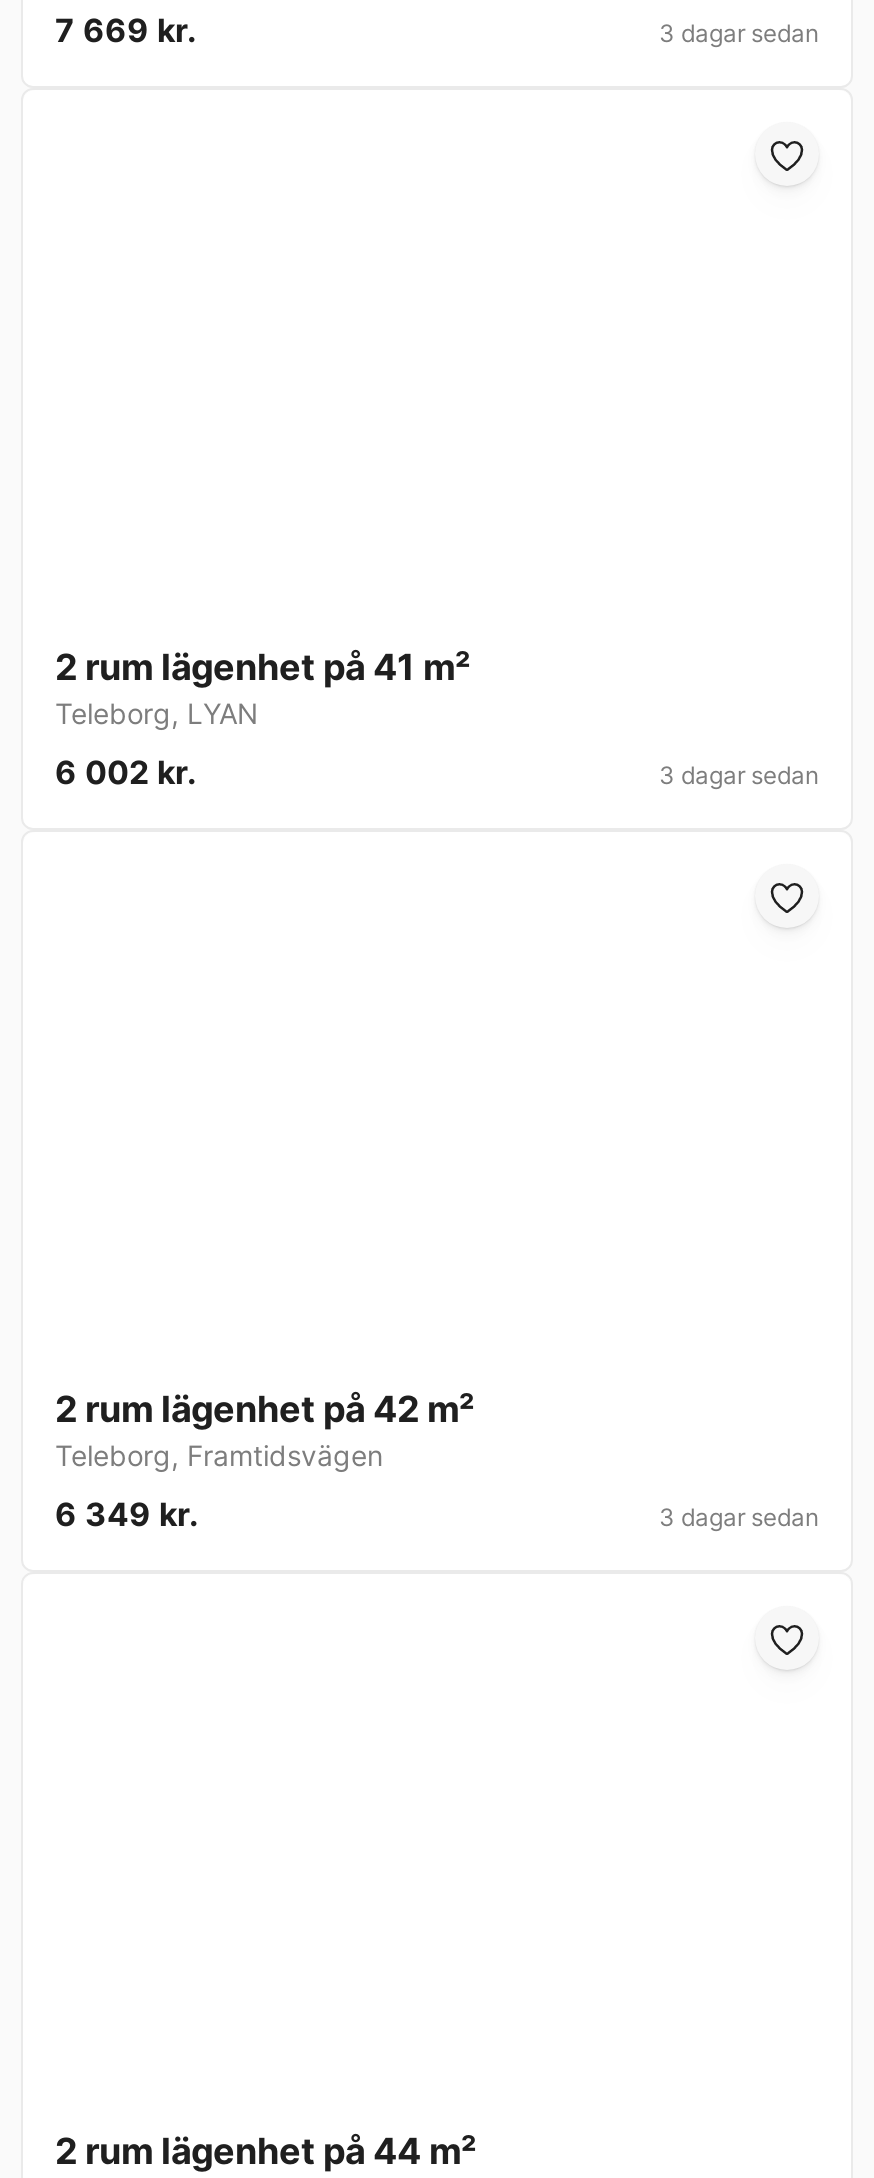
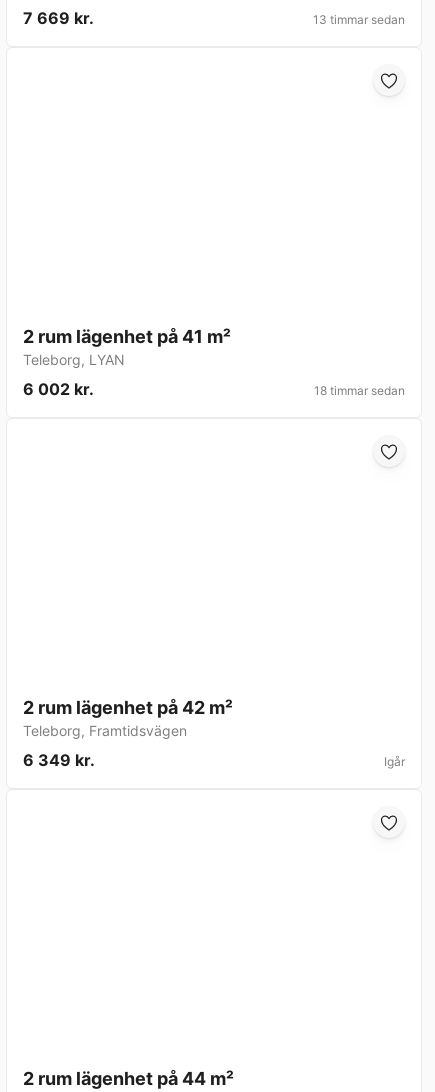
- 3 dagar sedan
+ 13 timmar sedan

- 3 dagar sedan
+ 18 timmar sedan

- 3 dagar sedan
+ Igår
